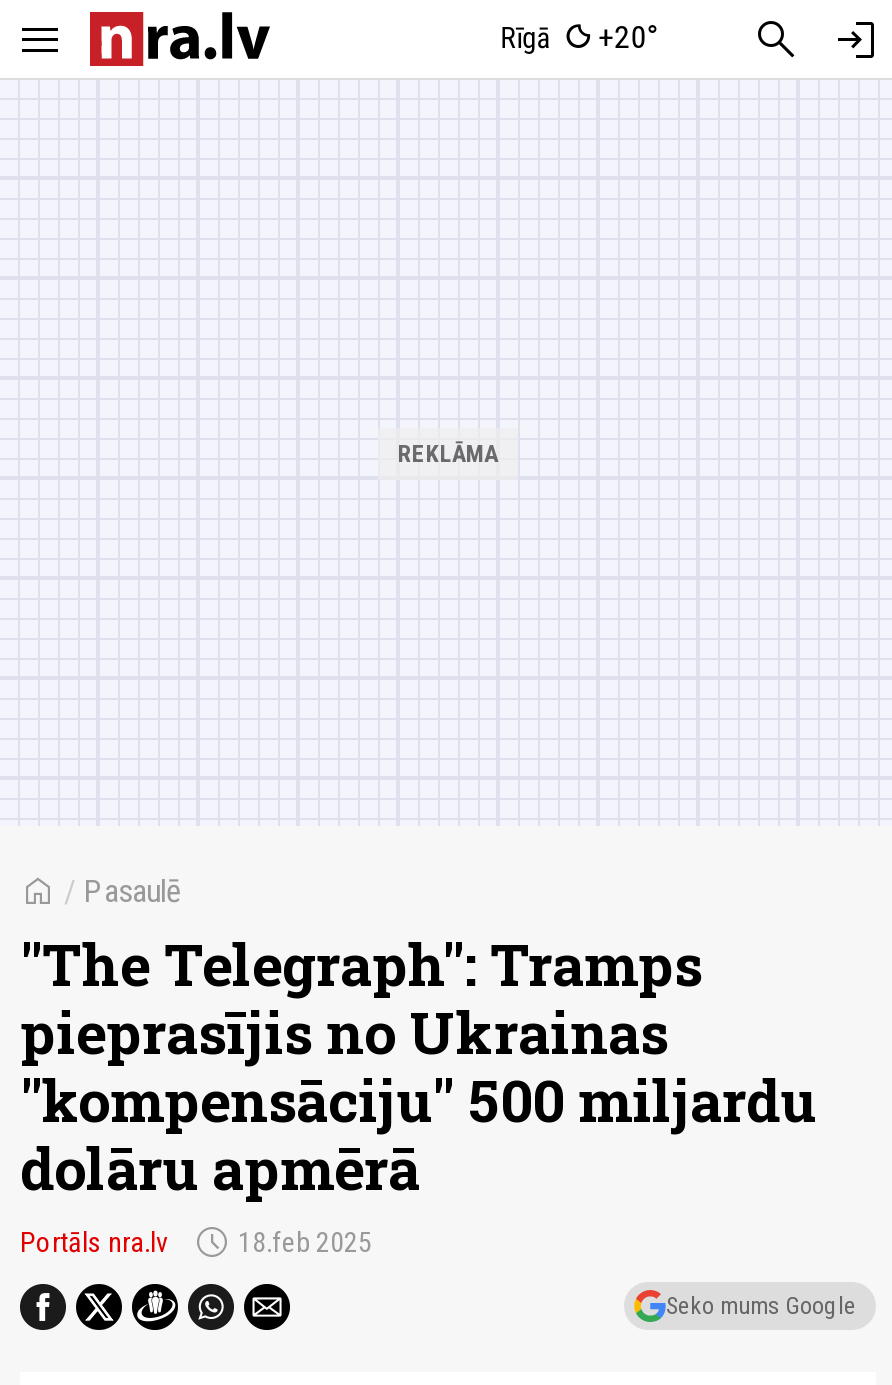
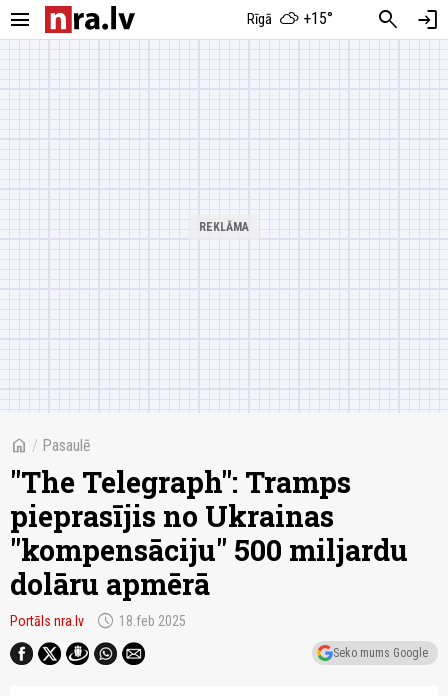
- Rīgā +20°
+ Rīgā +15°
